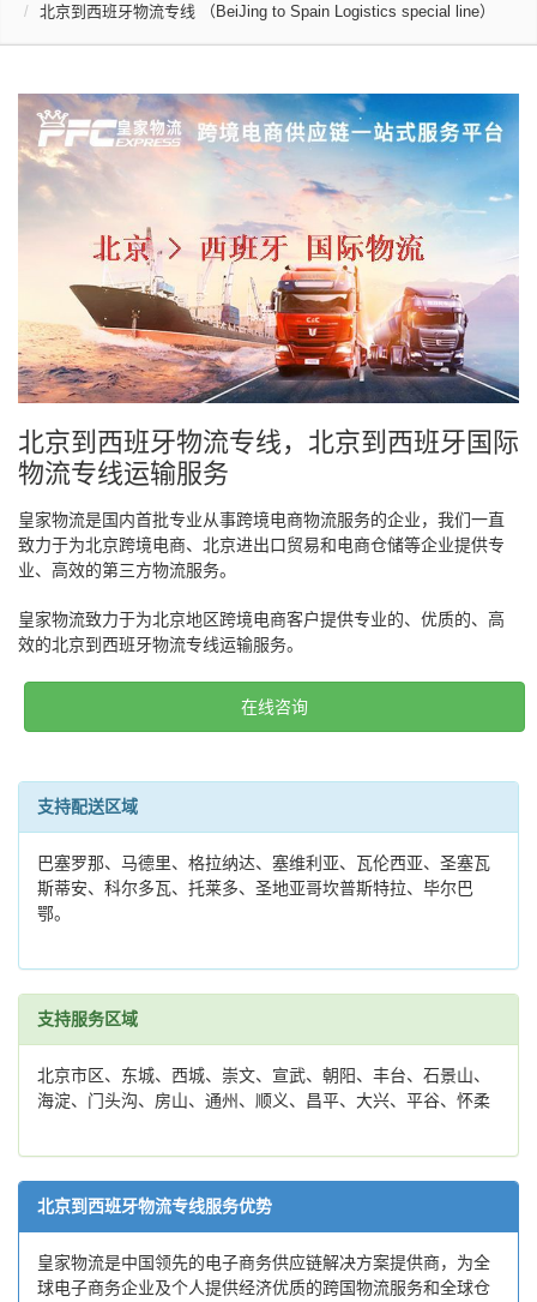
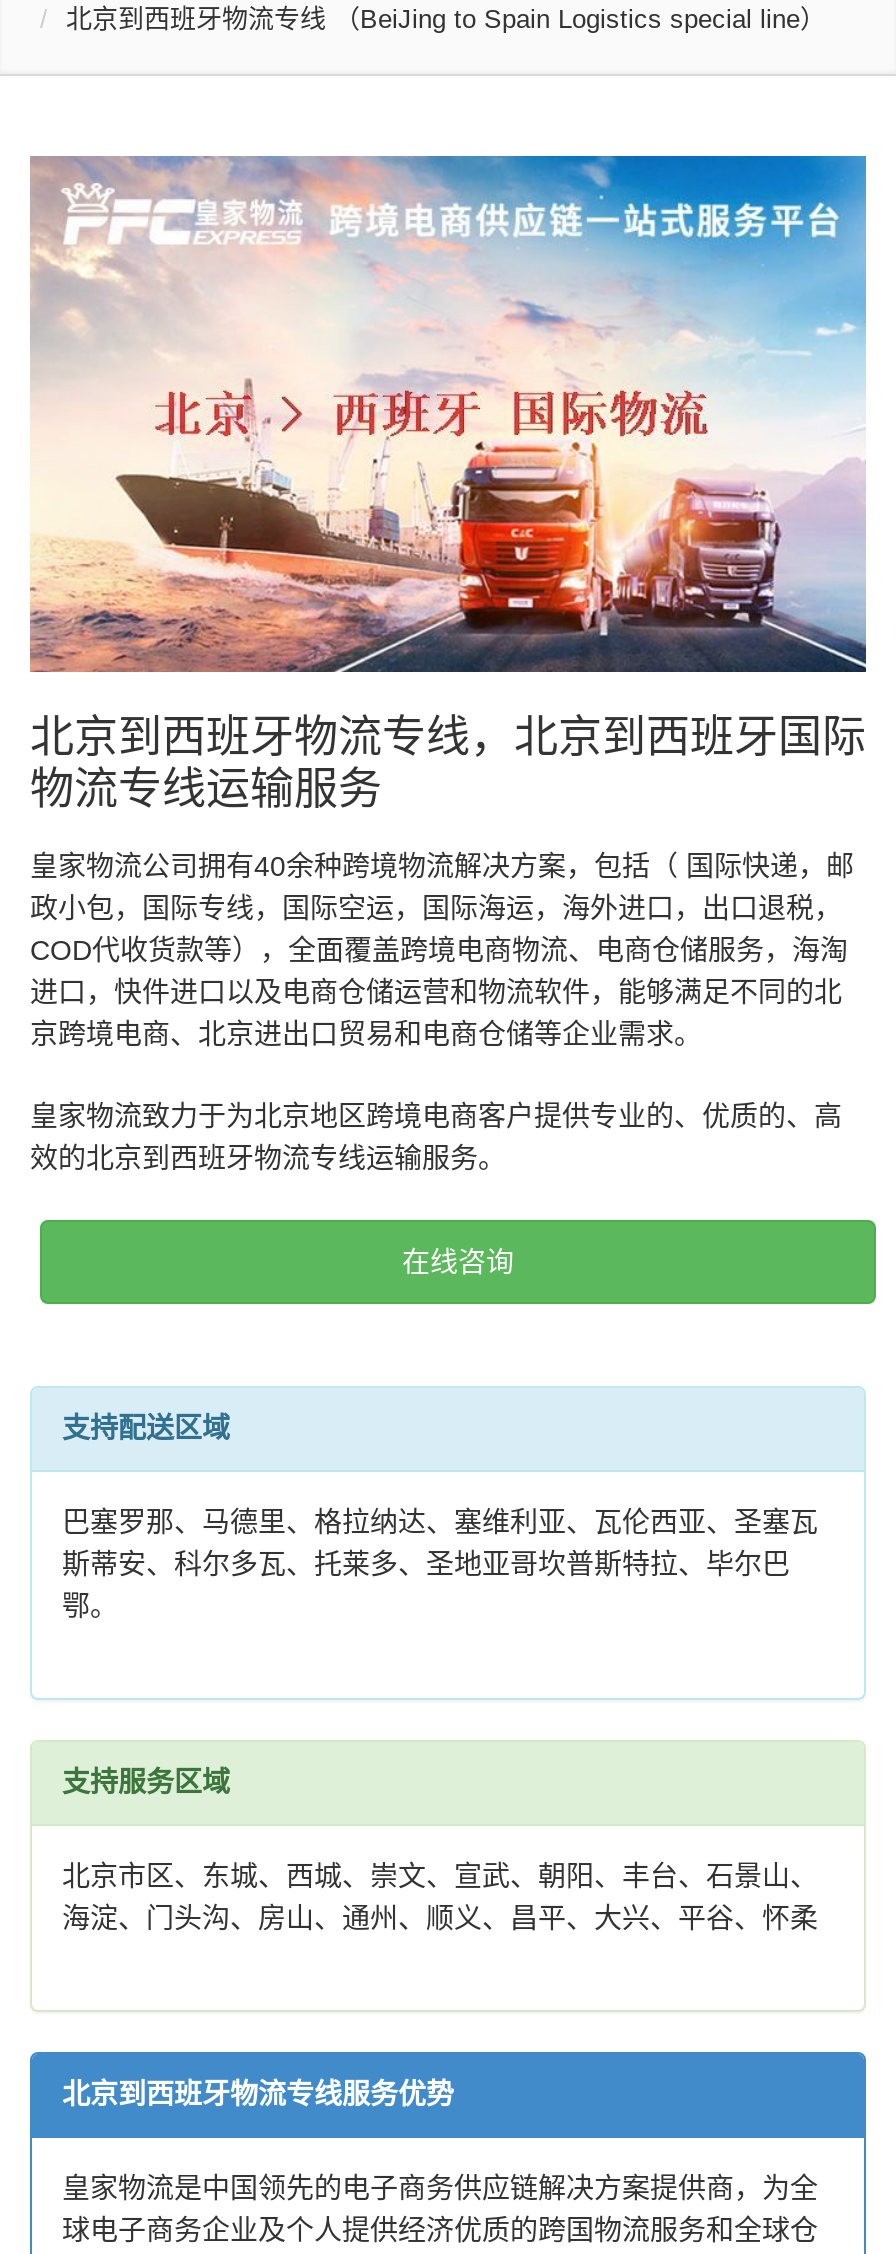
- 皇家物流是国内首批专业从事跨境电商物流服务的企业，我们一直
- 致力于为北京跨境电商、北京进出口贸易和电商仓储等企业提供专
- 业、高效的第三方物流服务。
+ 皇家物流公司拥有40余种跨境物流解决方案，包括（ 国际快递，邮
+ 政小包，国际专线，国际空运，国际海运，海外进口，出口退税，
+ COD代收货款等），全面覆盖跨境电商物流、电商仓储服务，海淘
+ 进口，快件进口以及电商仓储运营和物流软件，能够满足不同的北
+ 京跨境电商、北京进出口贸易和电商仓储等企业需求。
